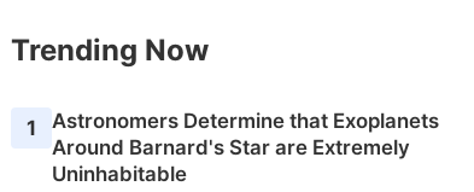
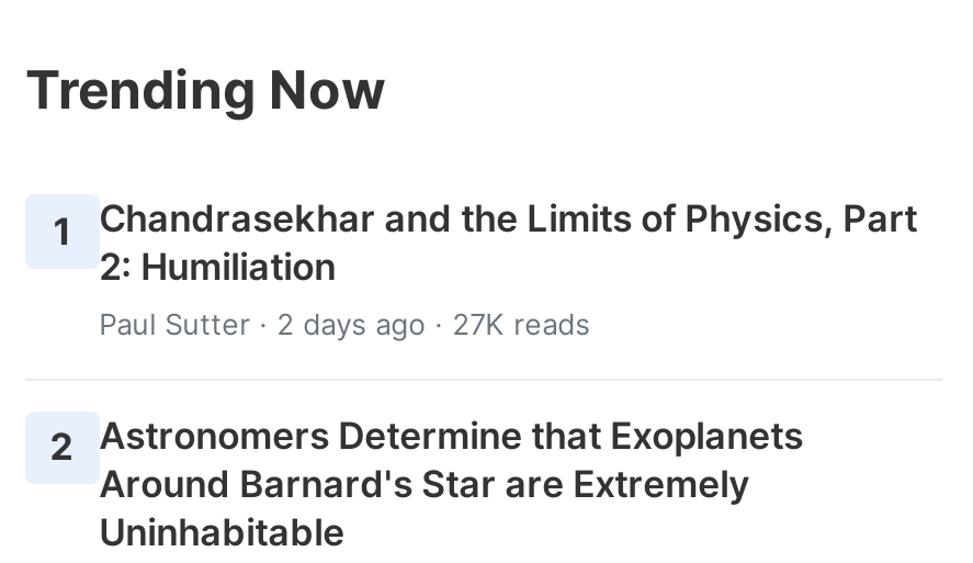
- Astronomers Determine that Exoplanets
+ Chandrasekhar and the Limits of Physics, Part
+ 2: Humiliation
+ Paul Sutter · 2 days ago · 27K reads
+ 2 Astronomers Determine that Exoplanets
